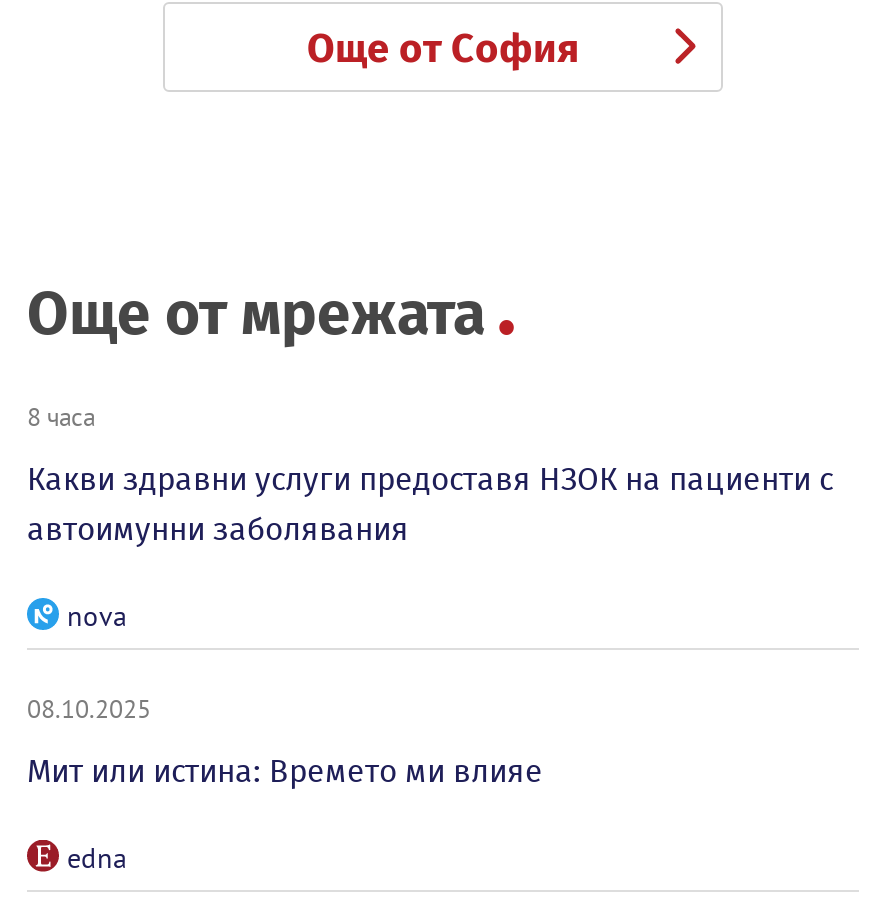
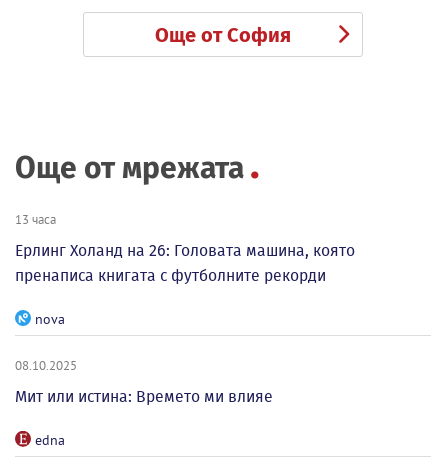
- 8 часа
+ 13 часа

- Какви здравни услуги предоставя НЗОК на пациенти с
- автоимунни заболявания
+ Ерлинг Холанд на 26: Головата машина, която
+ пренаписа книгата с футболните рекорди
